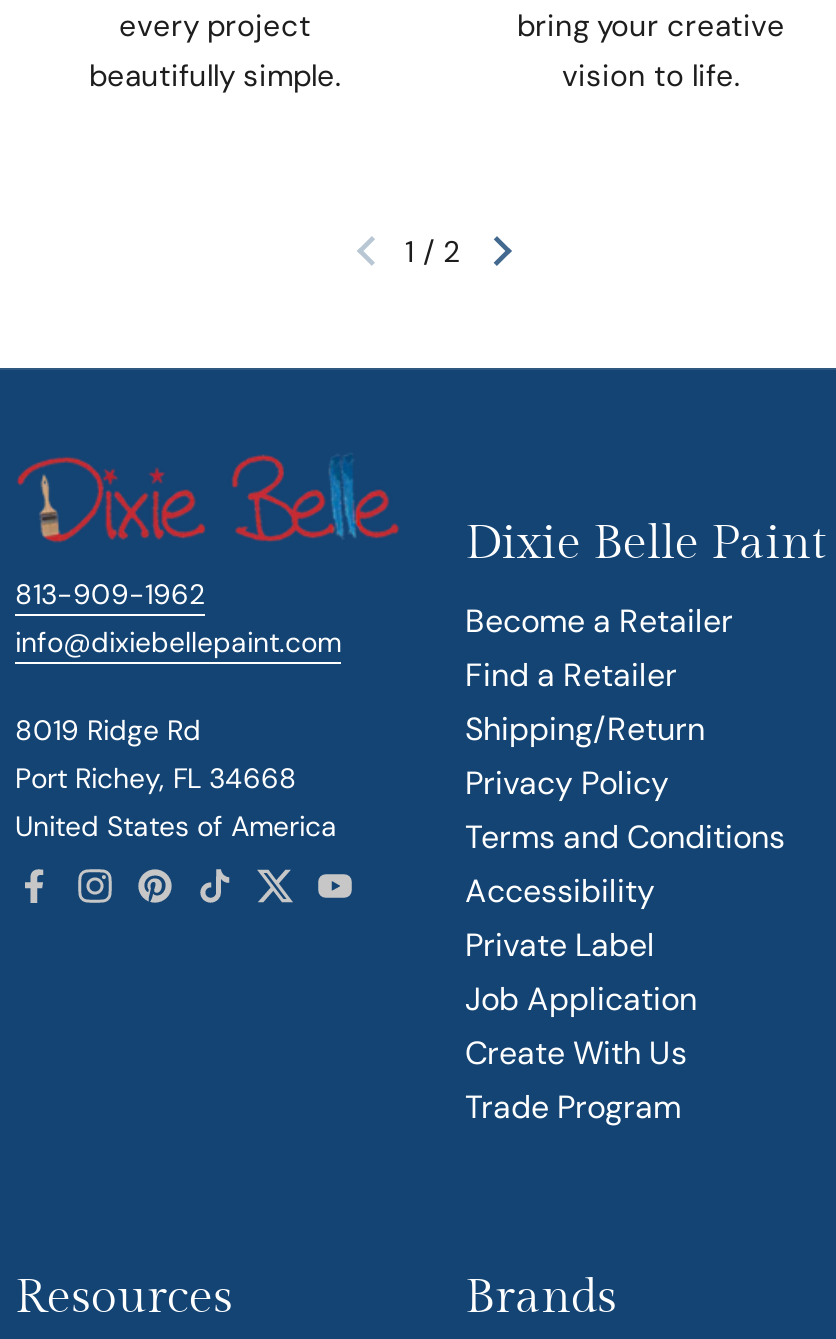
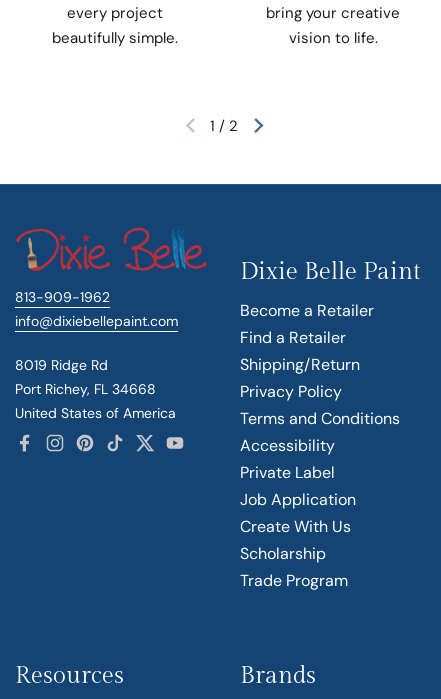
+ Scholarship
